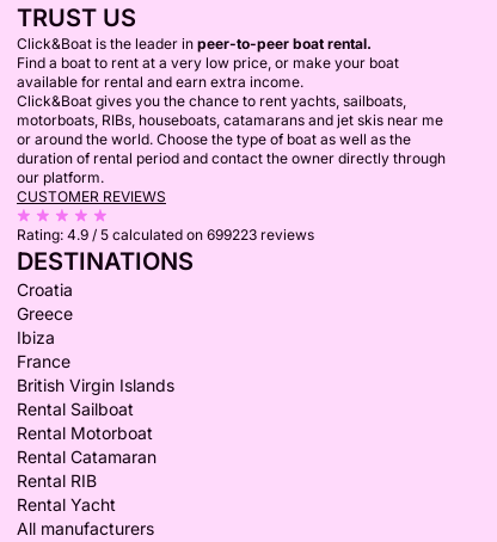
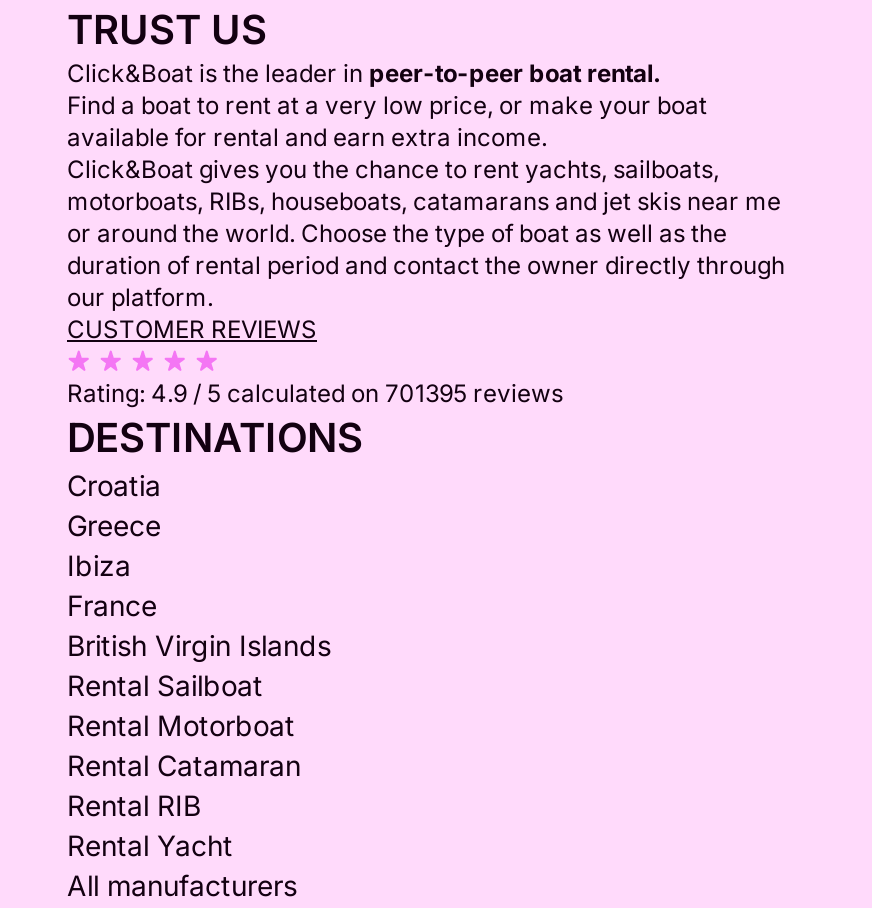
- Rating: 4.9 / 5 calculated on 699223 reviews
+ Rating: 4.9 / 5 calculated on 701395 reviews
